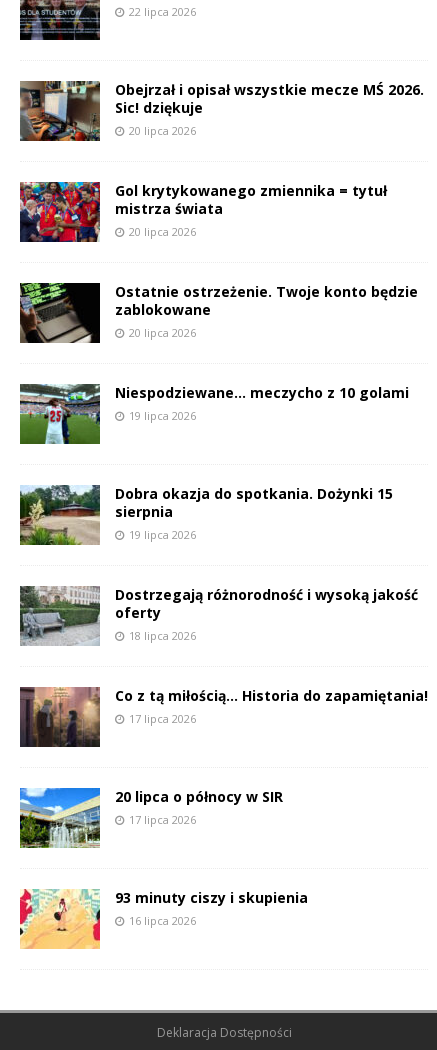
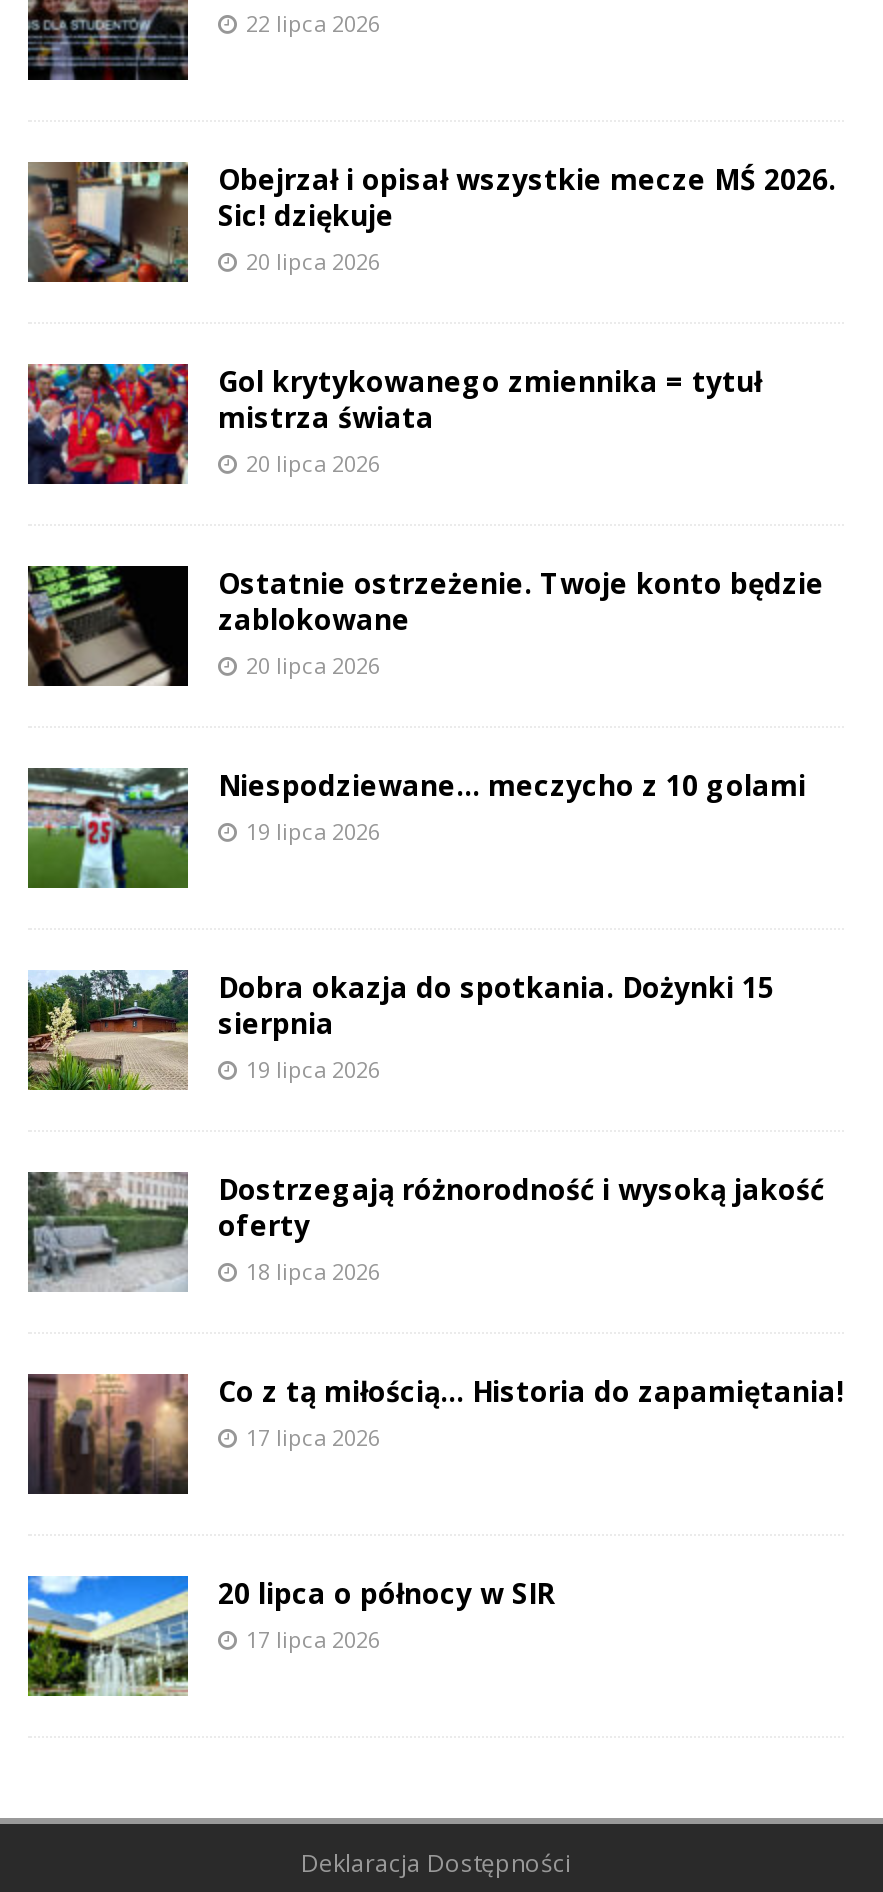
- [image]
- 93 minuty ciszy i skupienia
- 16 lipca 2026
